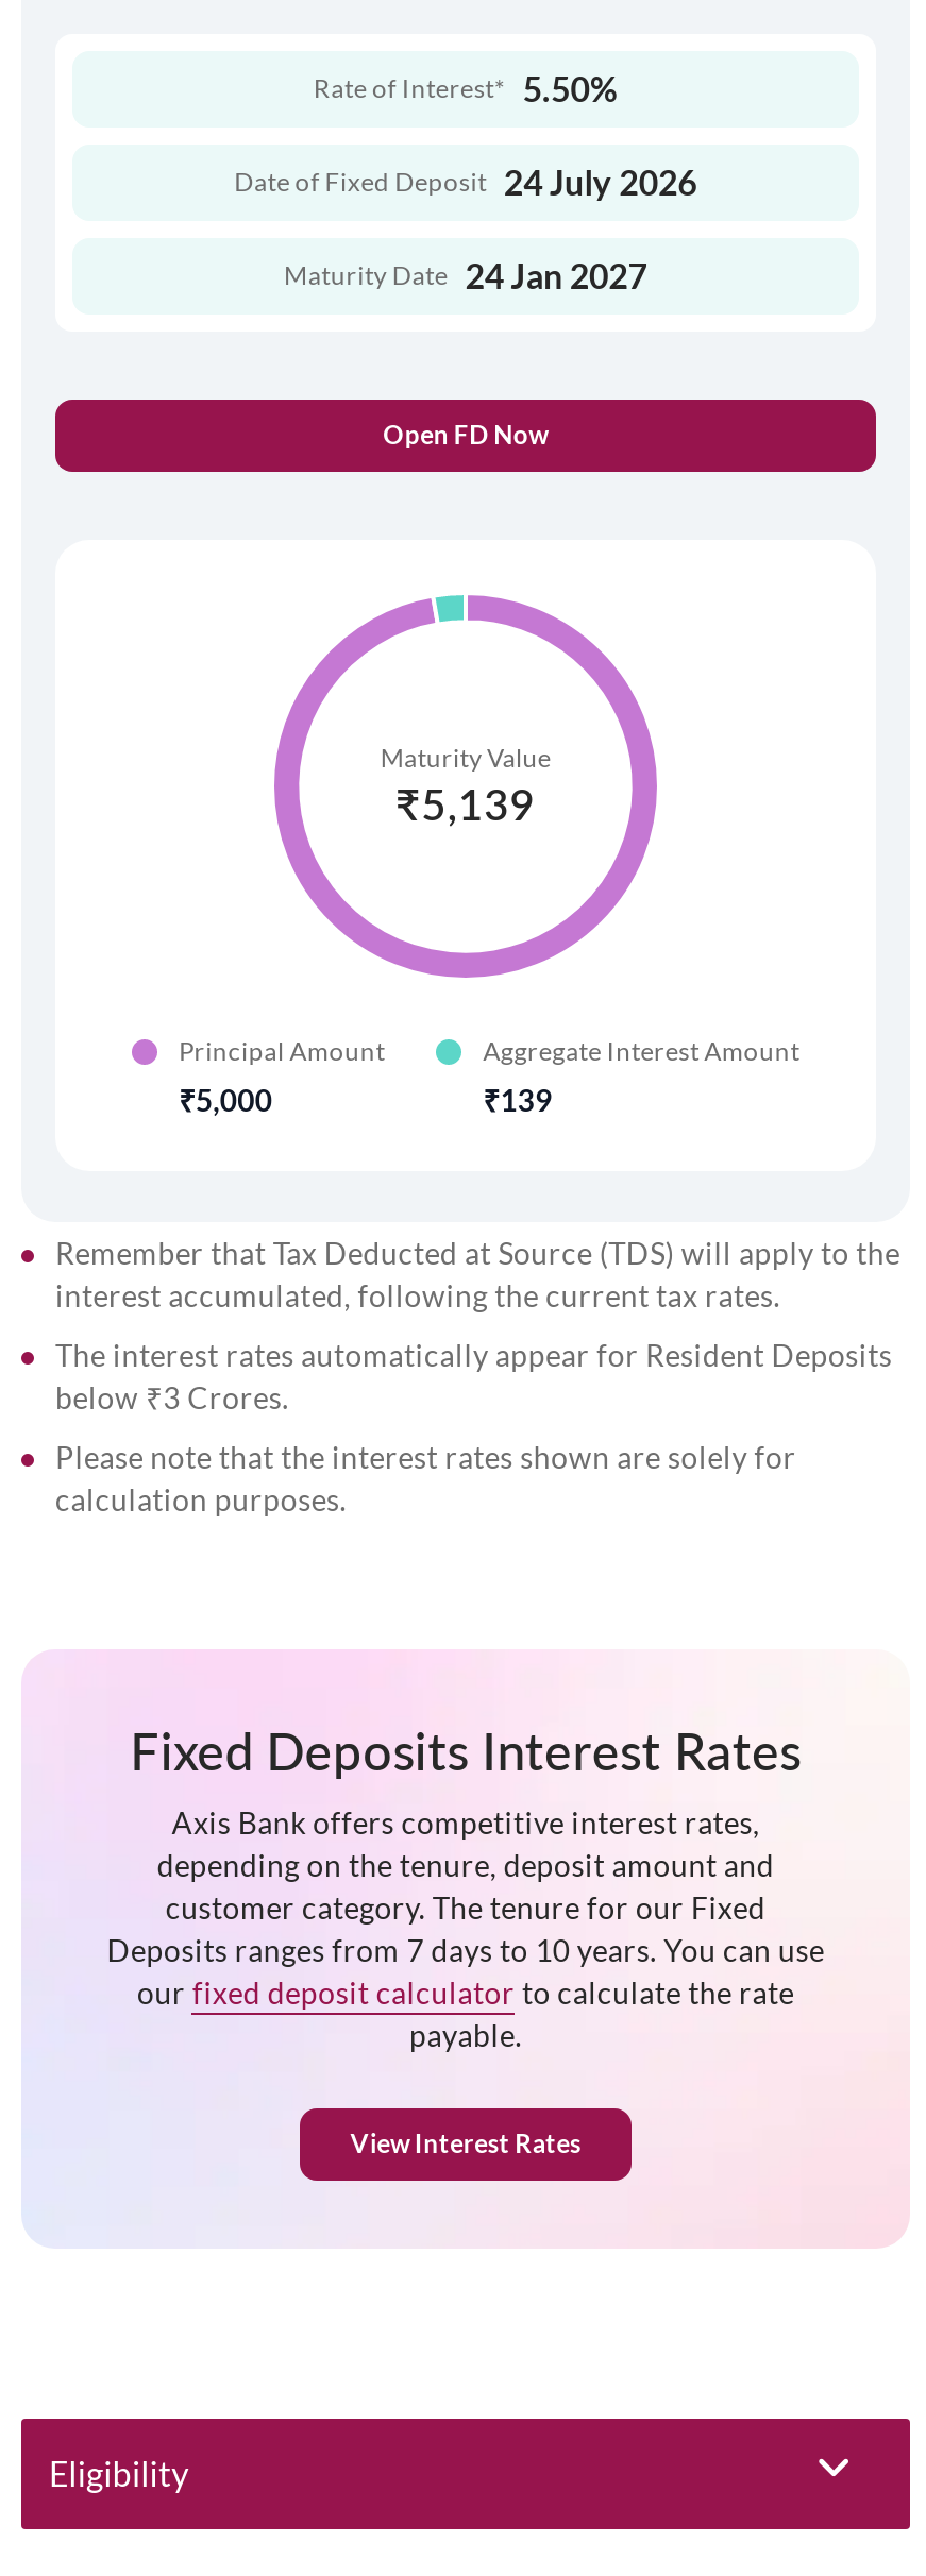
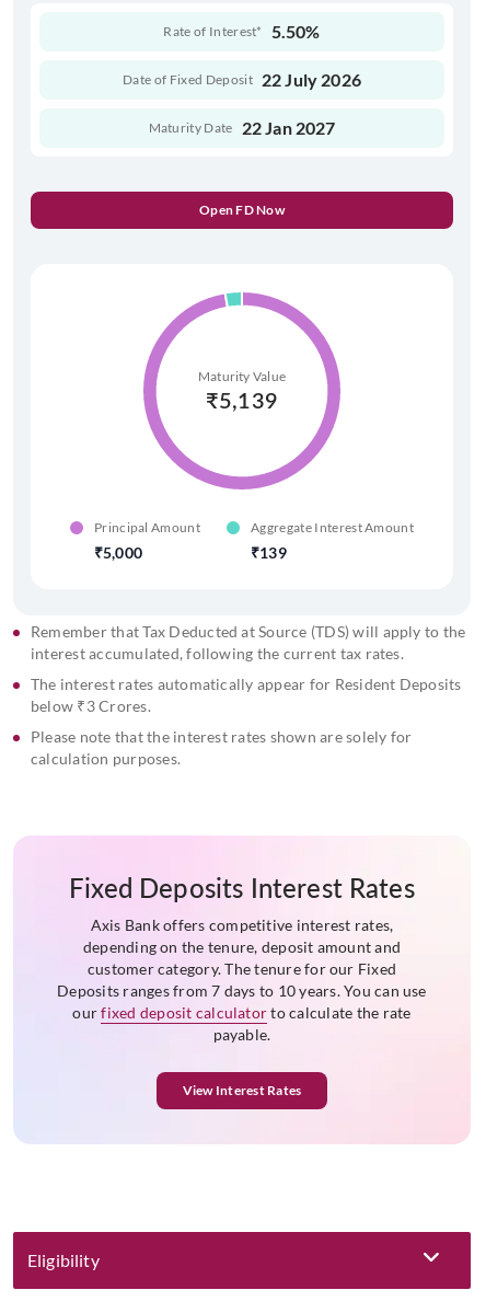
- Date of Fixed Deposit 24 July 2026
+ Date of Fixed Deposit 22 July 2026

- Maturity Date 24 Jan 2027
+ Maturity Date 22 Jan 2027
